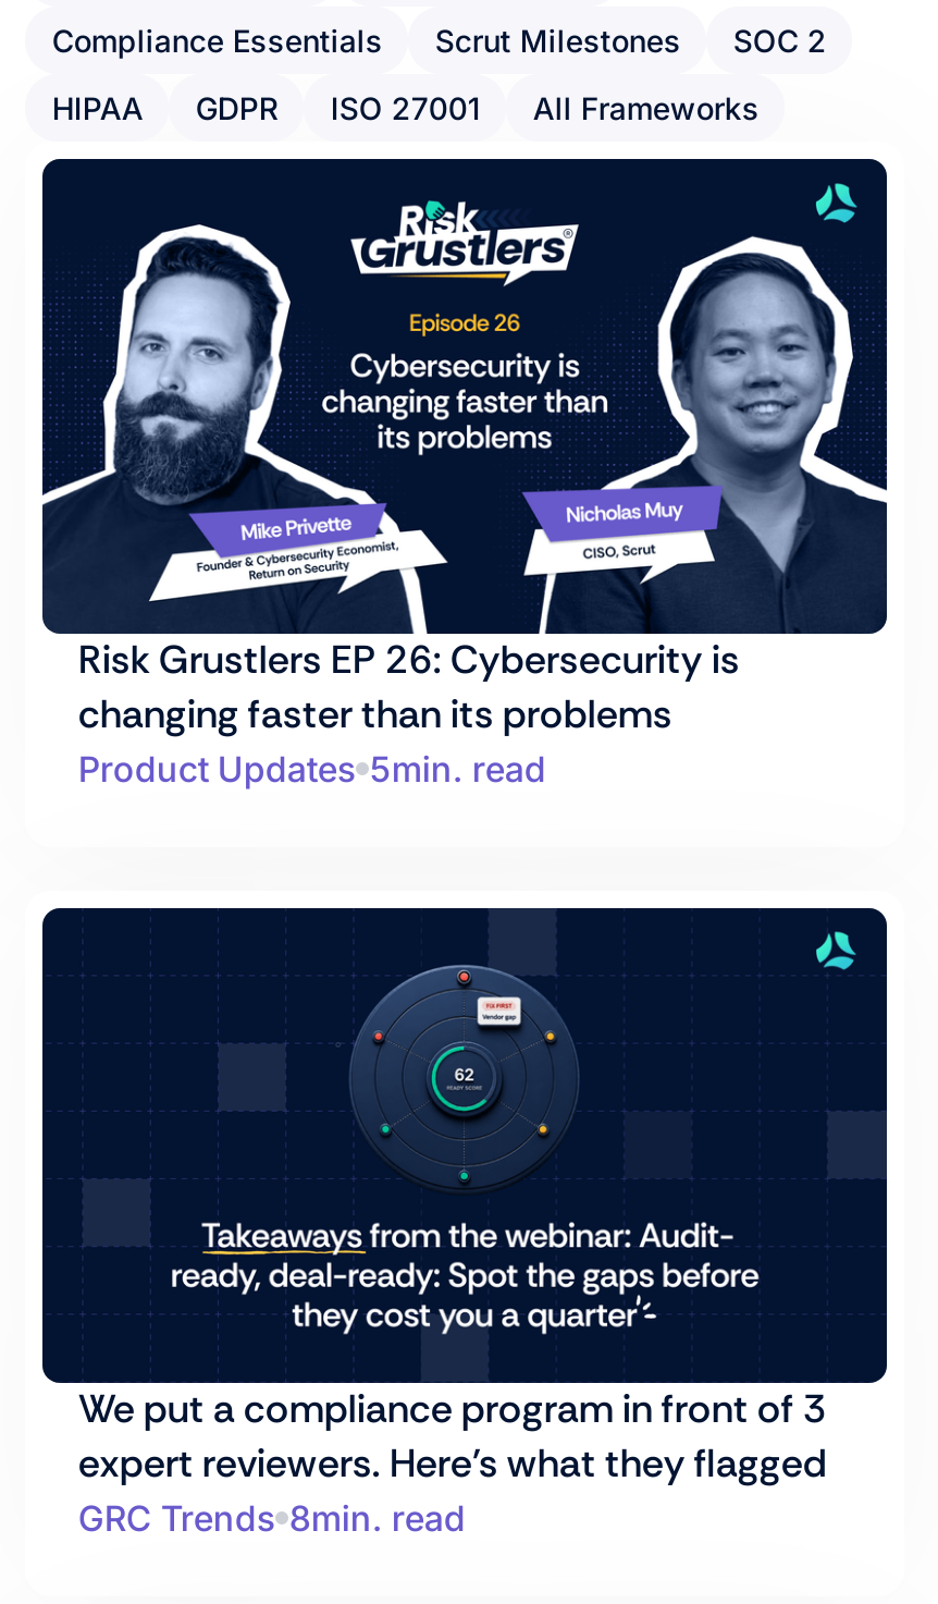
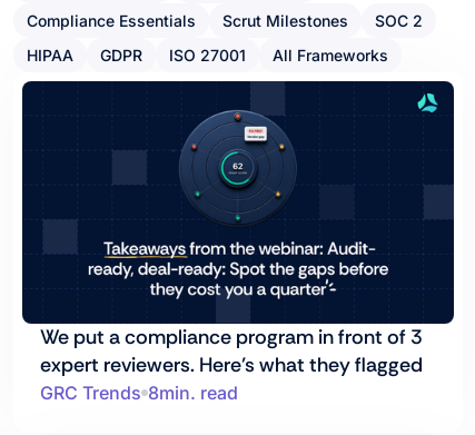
- [image]
- Risk Grustlers EP 26: Cybersecurity is
- changing faster than its problems
- Product Updates 5min. read
